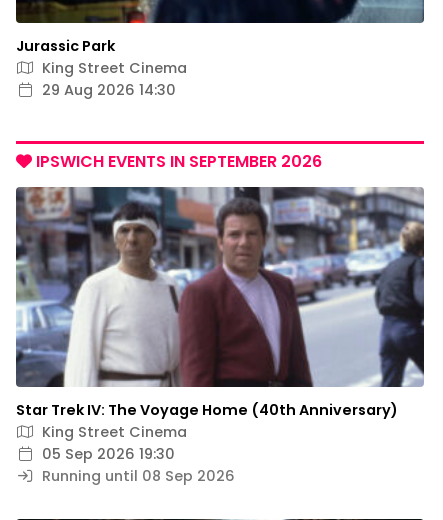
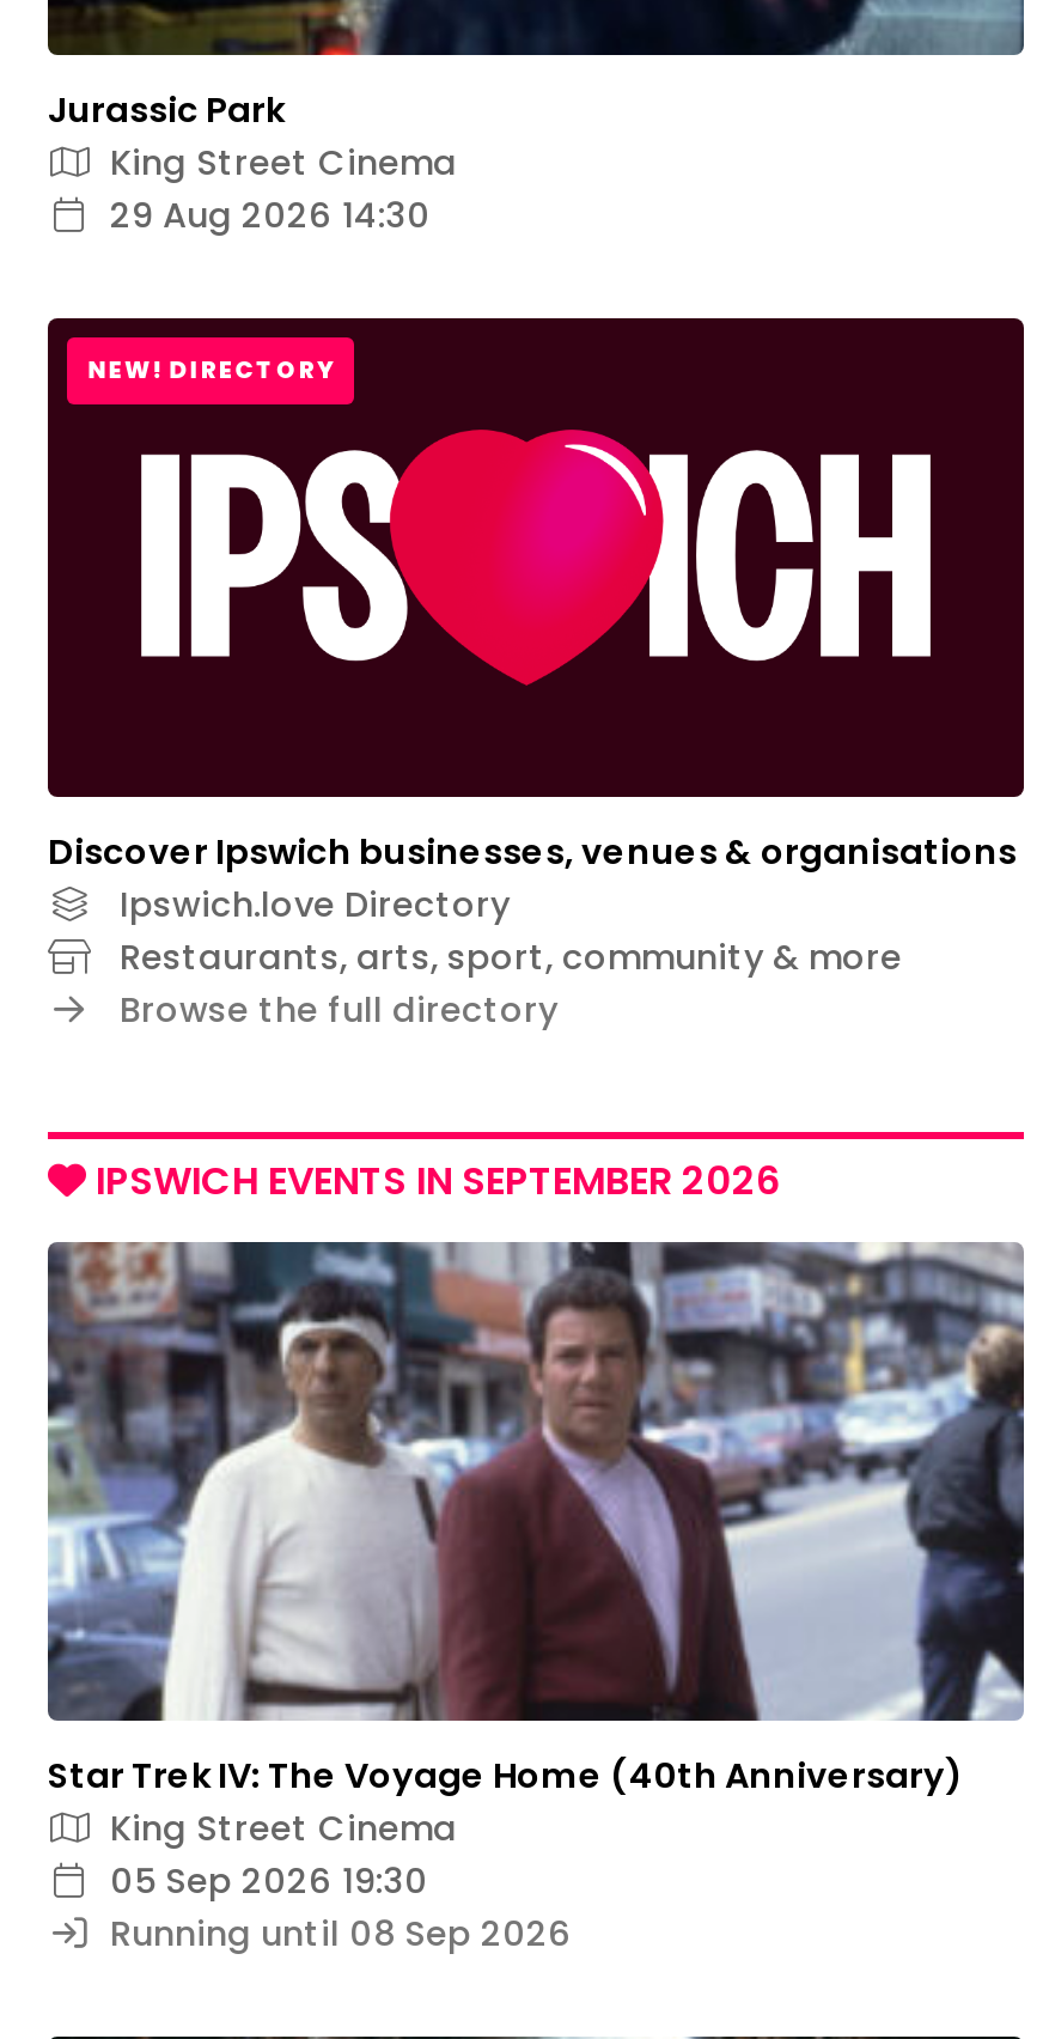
+ [image]
+ NEW! DIRECTORY

+ Discover Ipswich businesses, venues & organisations
+ Ipswich.love Directory
+ Restaurants, arts, sport, community & more
+ Browse the full directory
